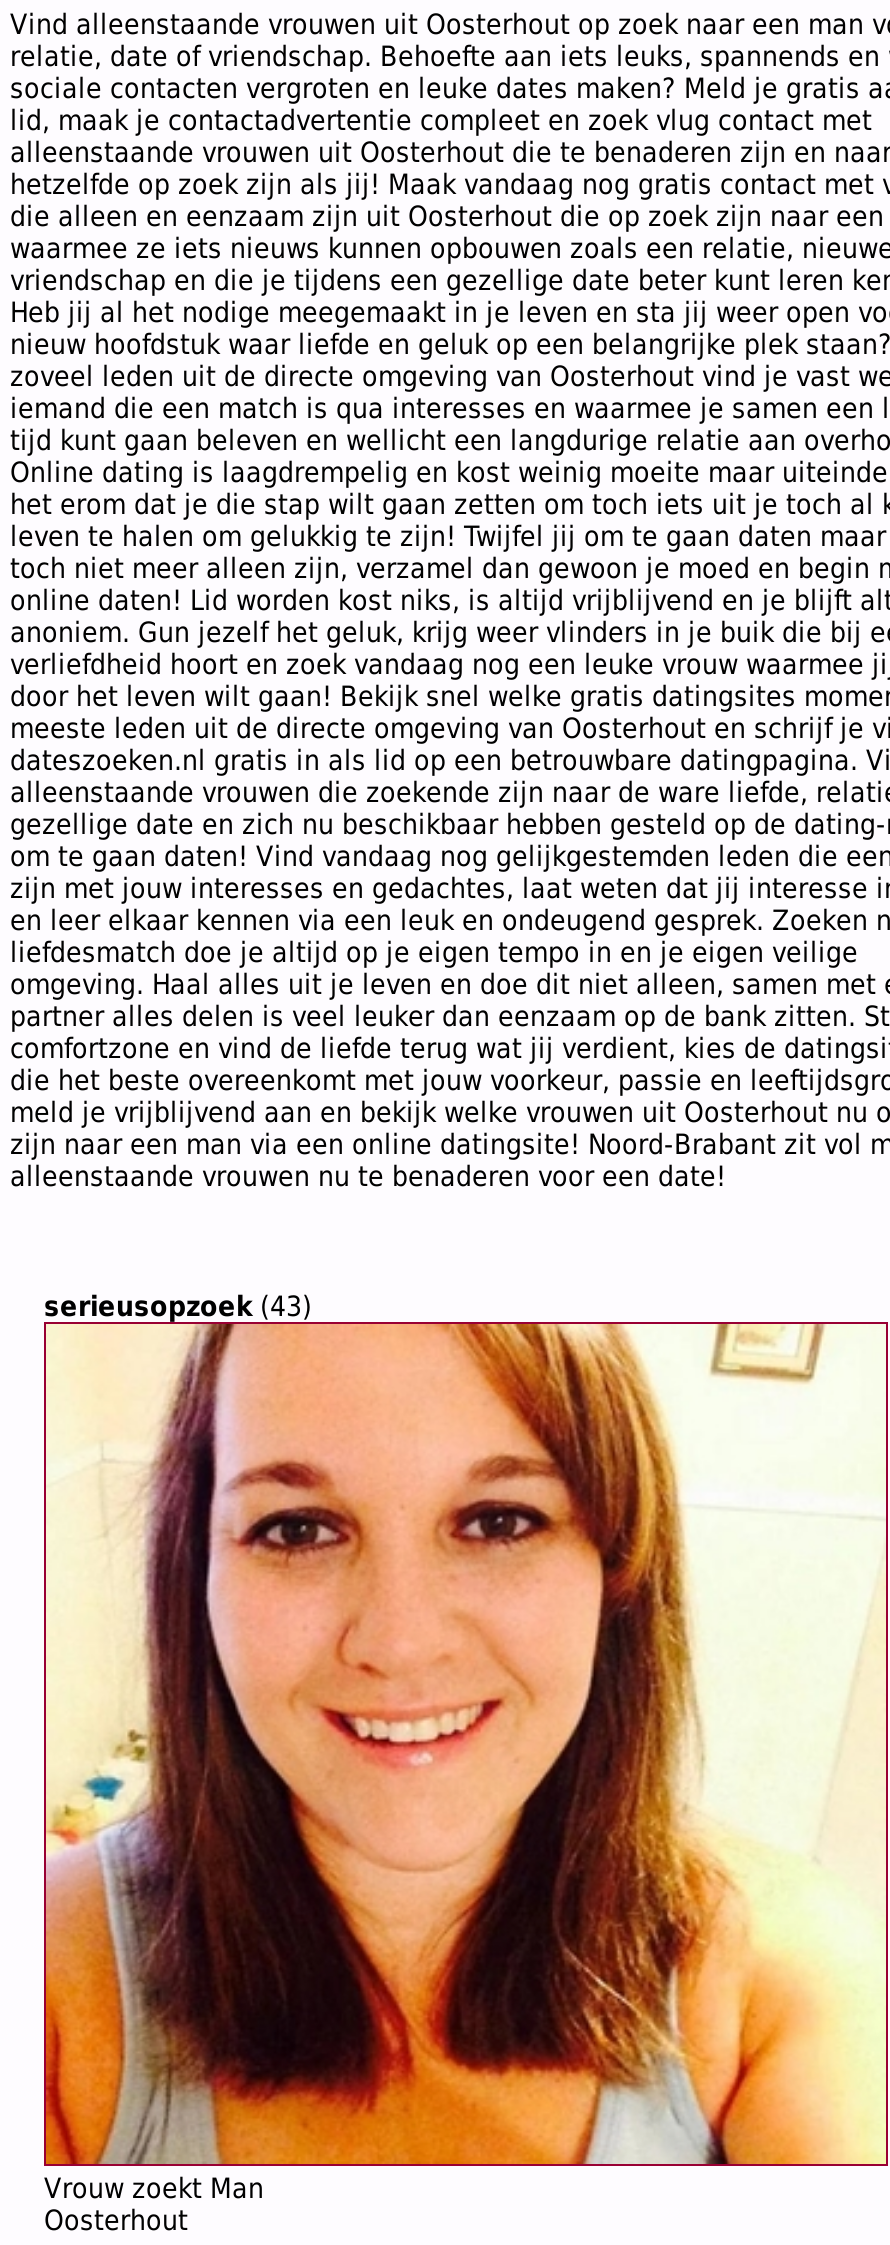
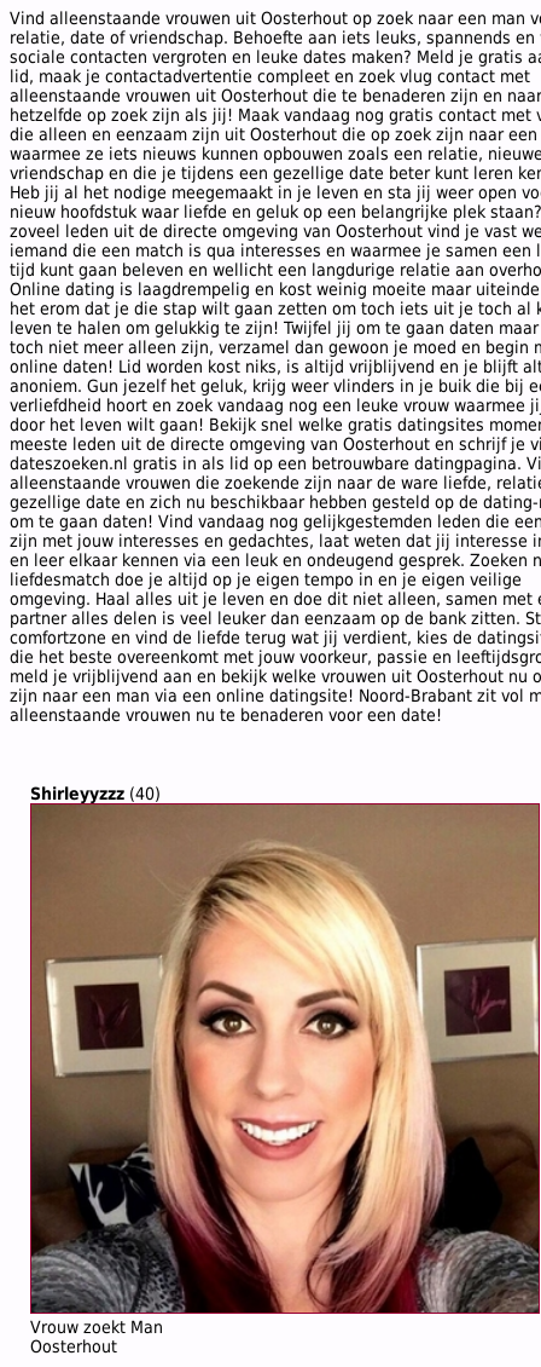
- serieusopzoek (43)
+ Shirleyyzzz (40)

- [image]
+ [image]
